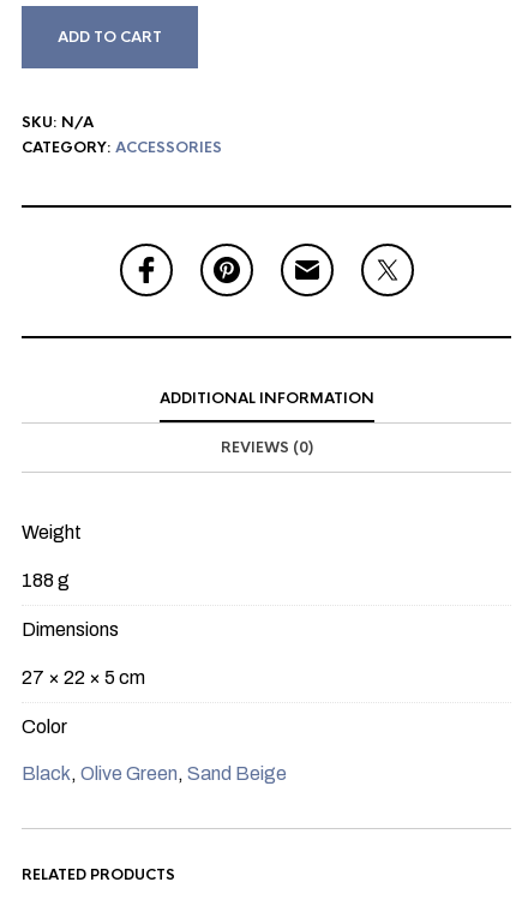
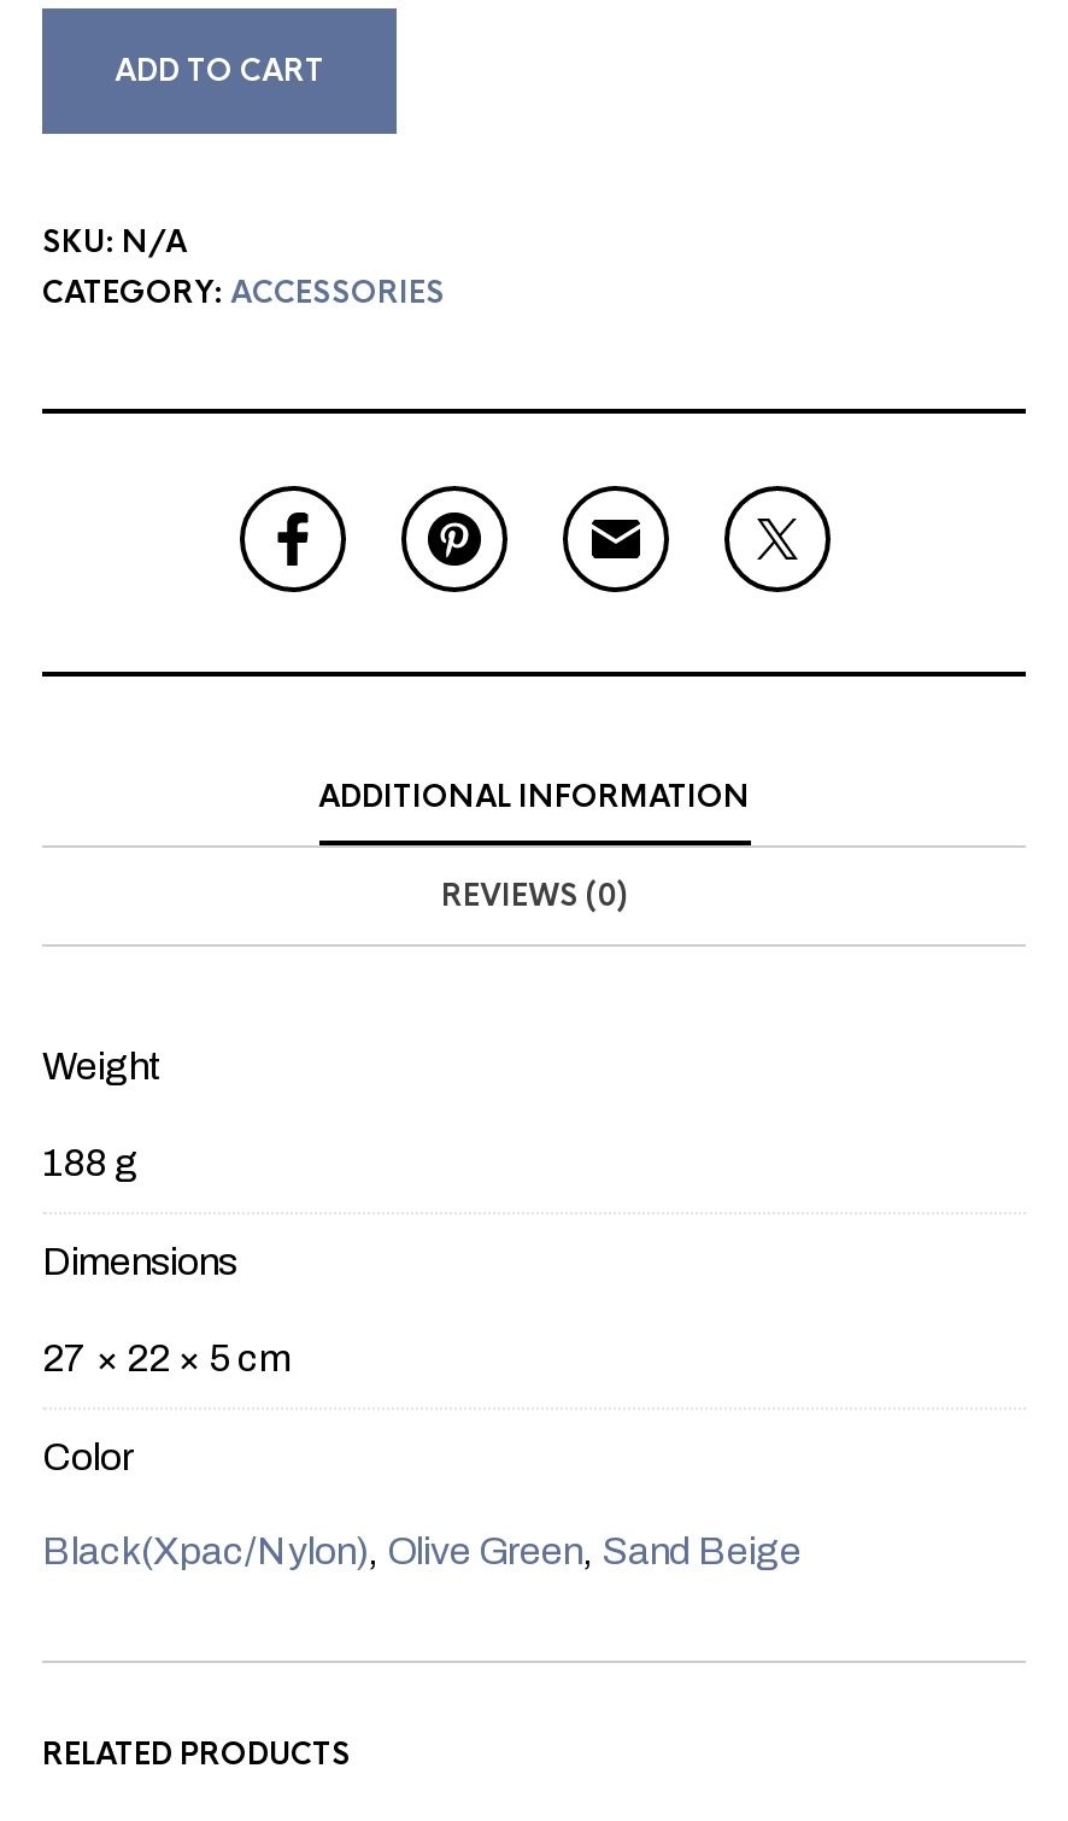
- Black, Olive Green, Sand Beige
+ Black(Xpac/Nylon), Olive Green, Sand Beige
